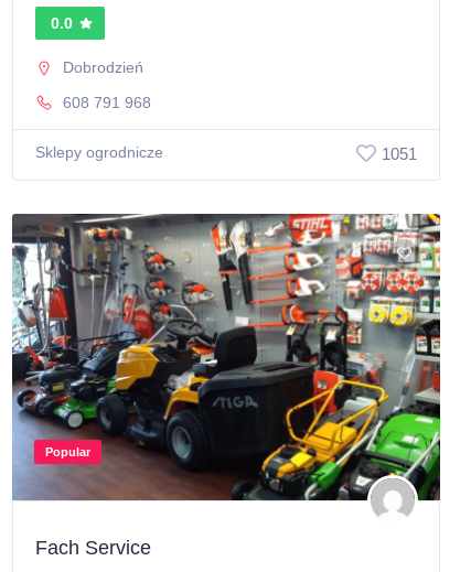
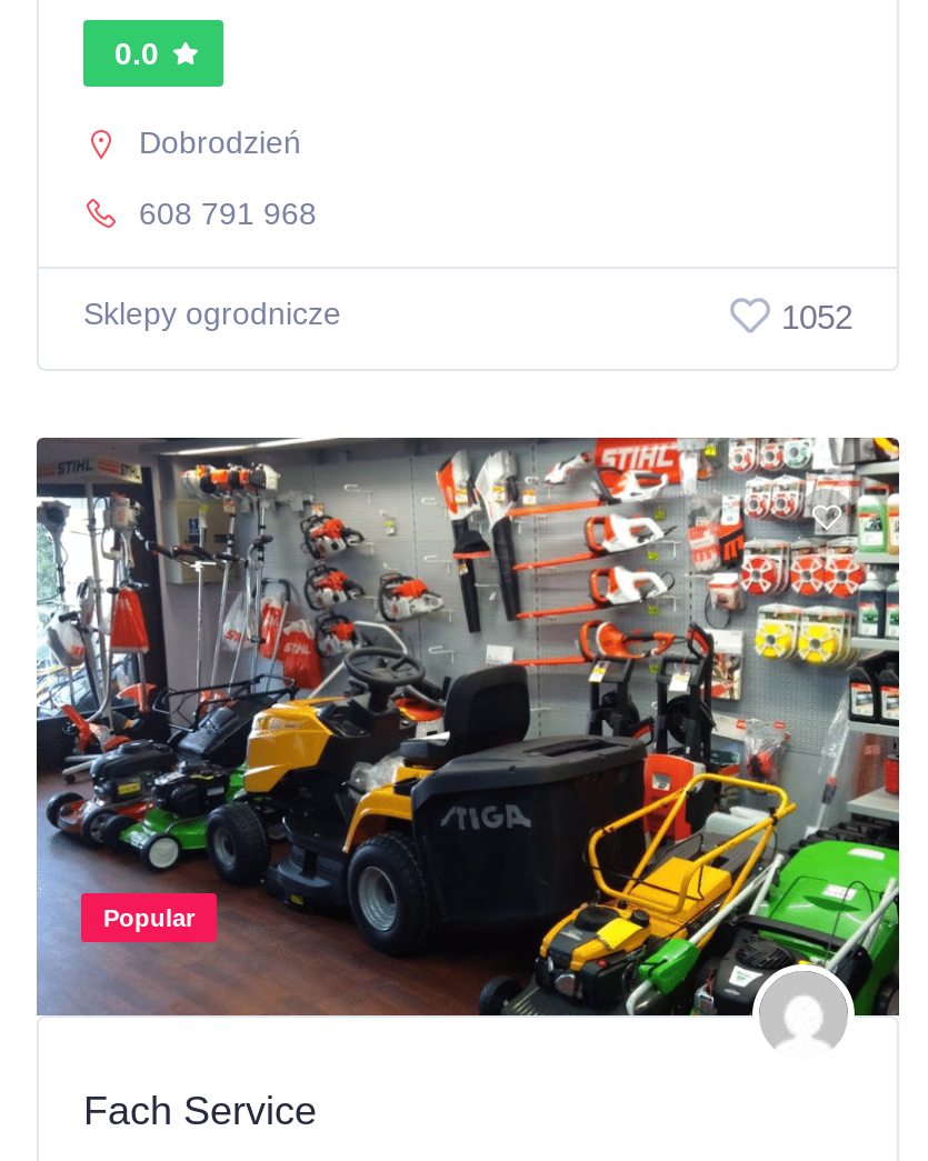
- 1051
+ 1052
